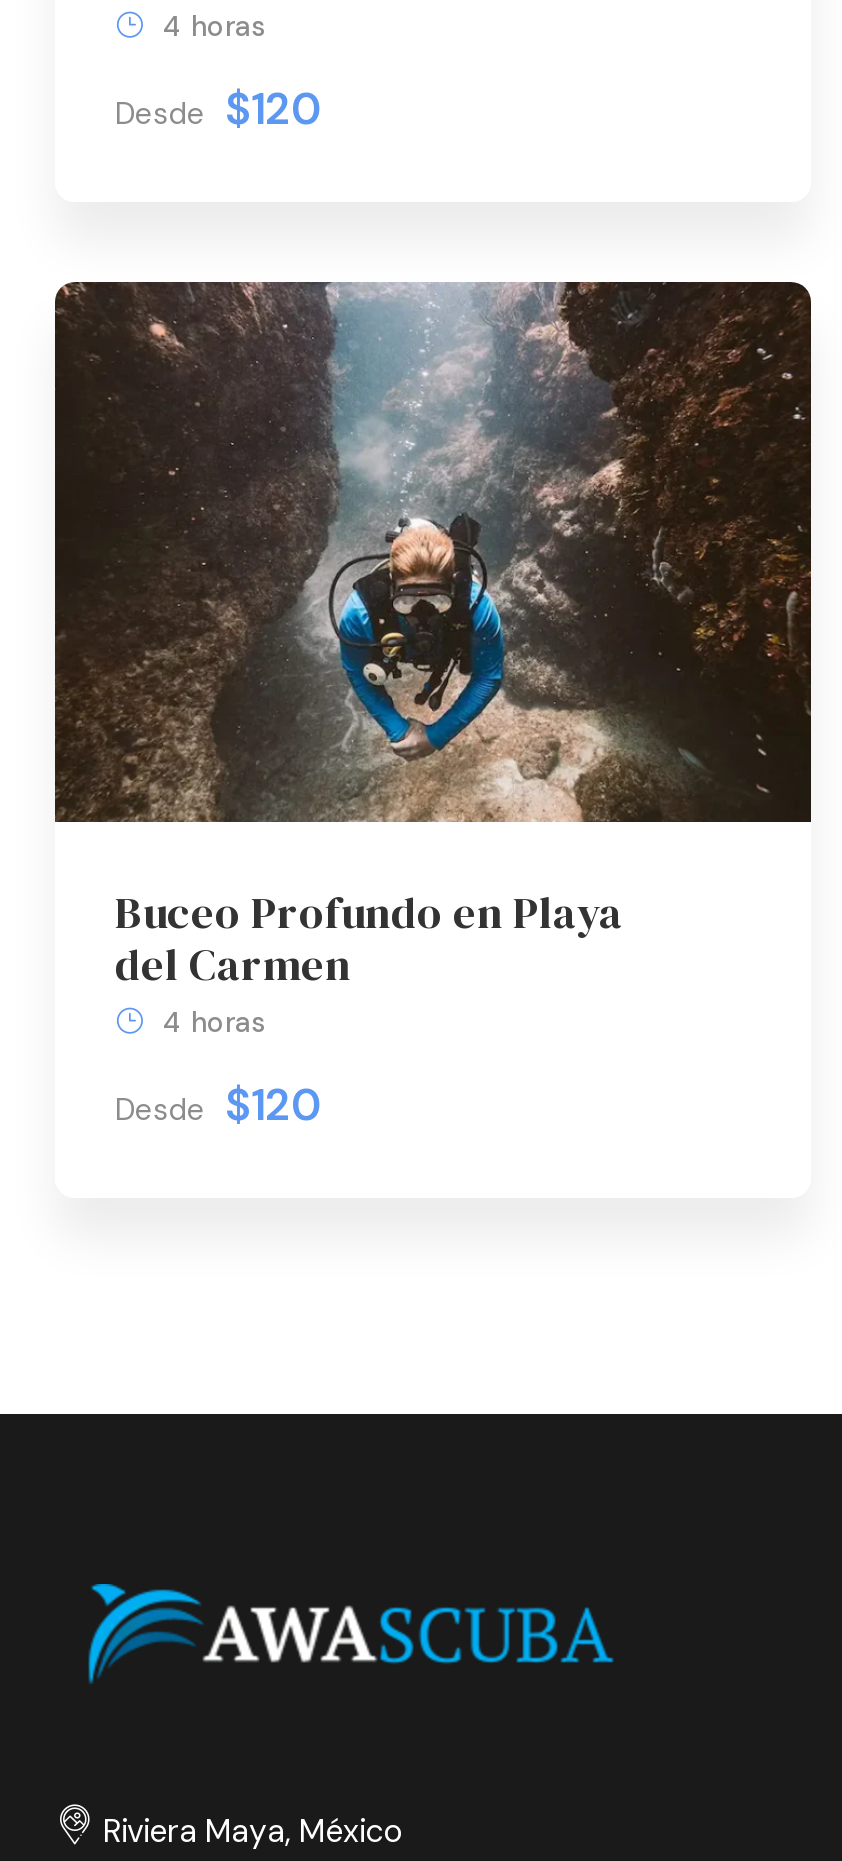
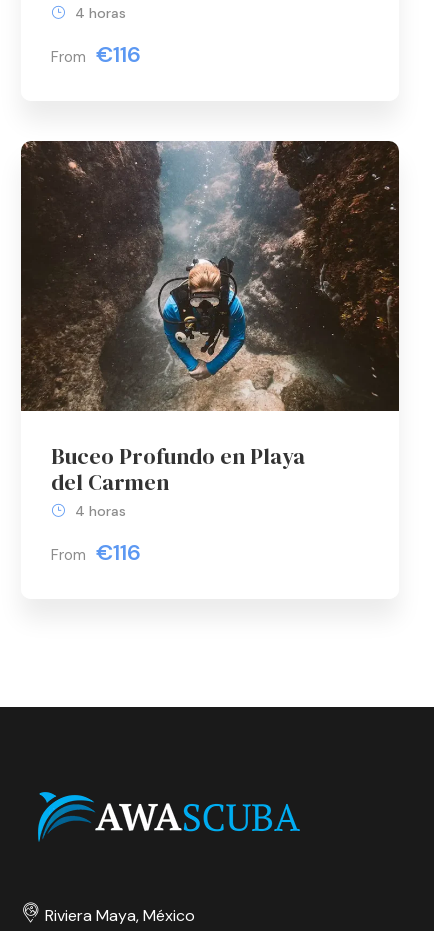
- Desde $120
+ From €116

- Desde $120
+ From €116
